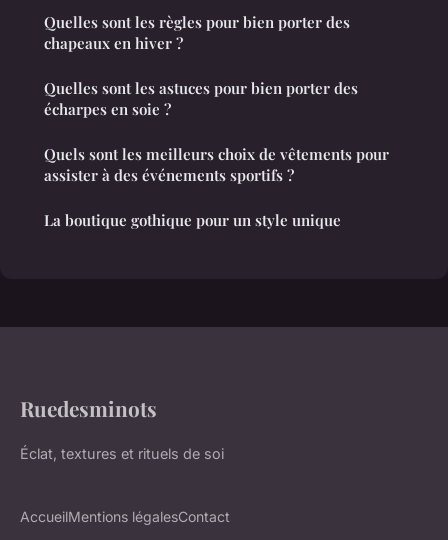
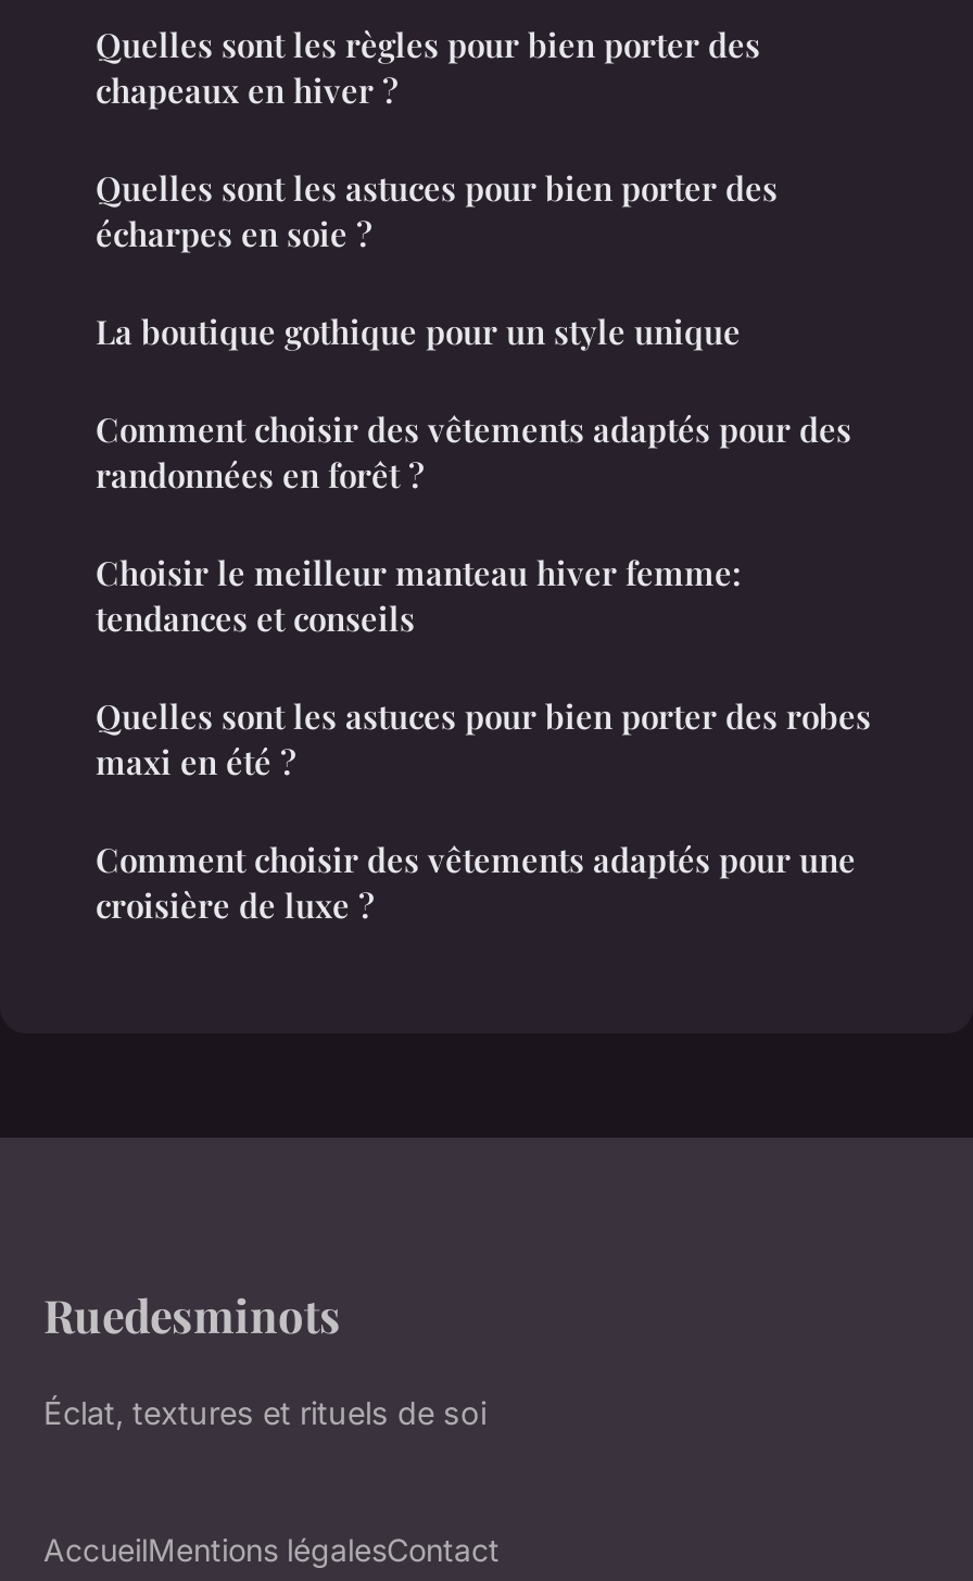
- Quels sont les meilleurs choix de vêtements pour
- assister à des événements sportifs ?

moved up: La boutique gothique pour un style unique

+ Comment choisir des vêtements adaptés pour des
+ randonnées en forêt ?
+ Choisir le meilleur manteau hiver femme:
+ tendances et conseils
+ Quelles sont les astuces pour bien porter des robes
+ maxi en été ?
+ Comment choisir des vêtements adaptés pour une
+ croisière de luxe ?
